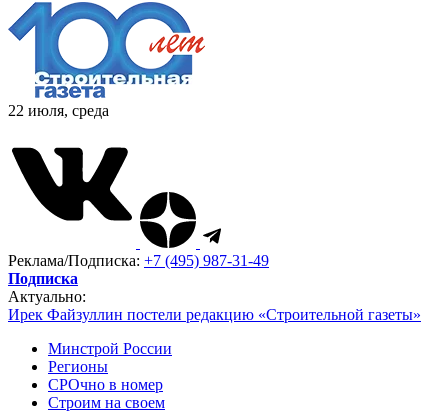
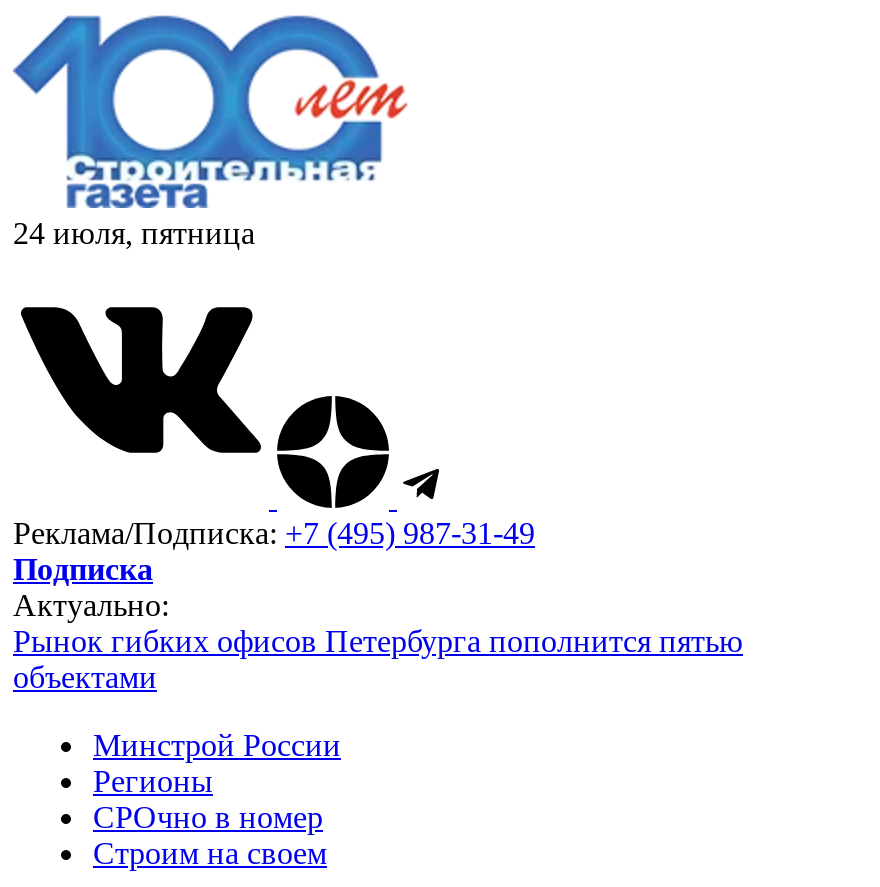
- 22 июля, среда
+ 24 июля, пятница

- Ирек Файзуллин постели редакцию «Строительной газеты»
+ Рынок гибких офисов Петербурга пополнится пятью
+ объектами
